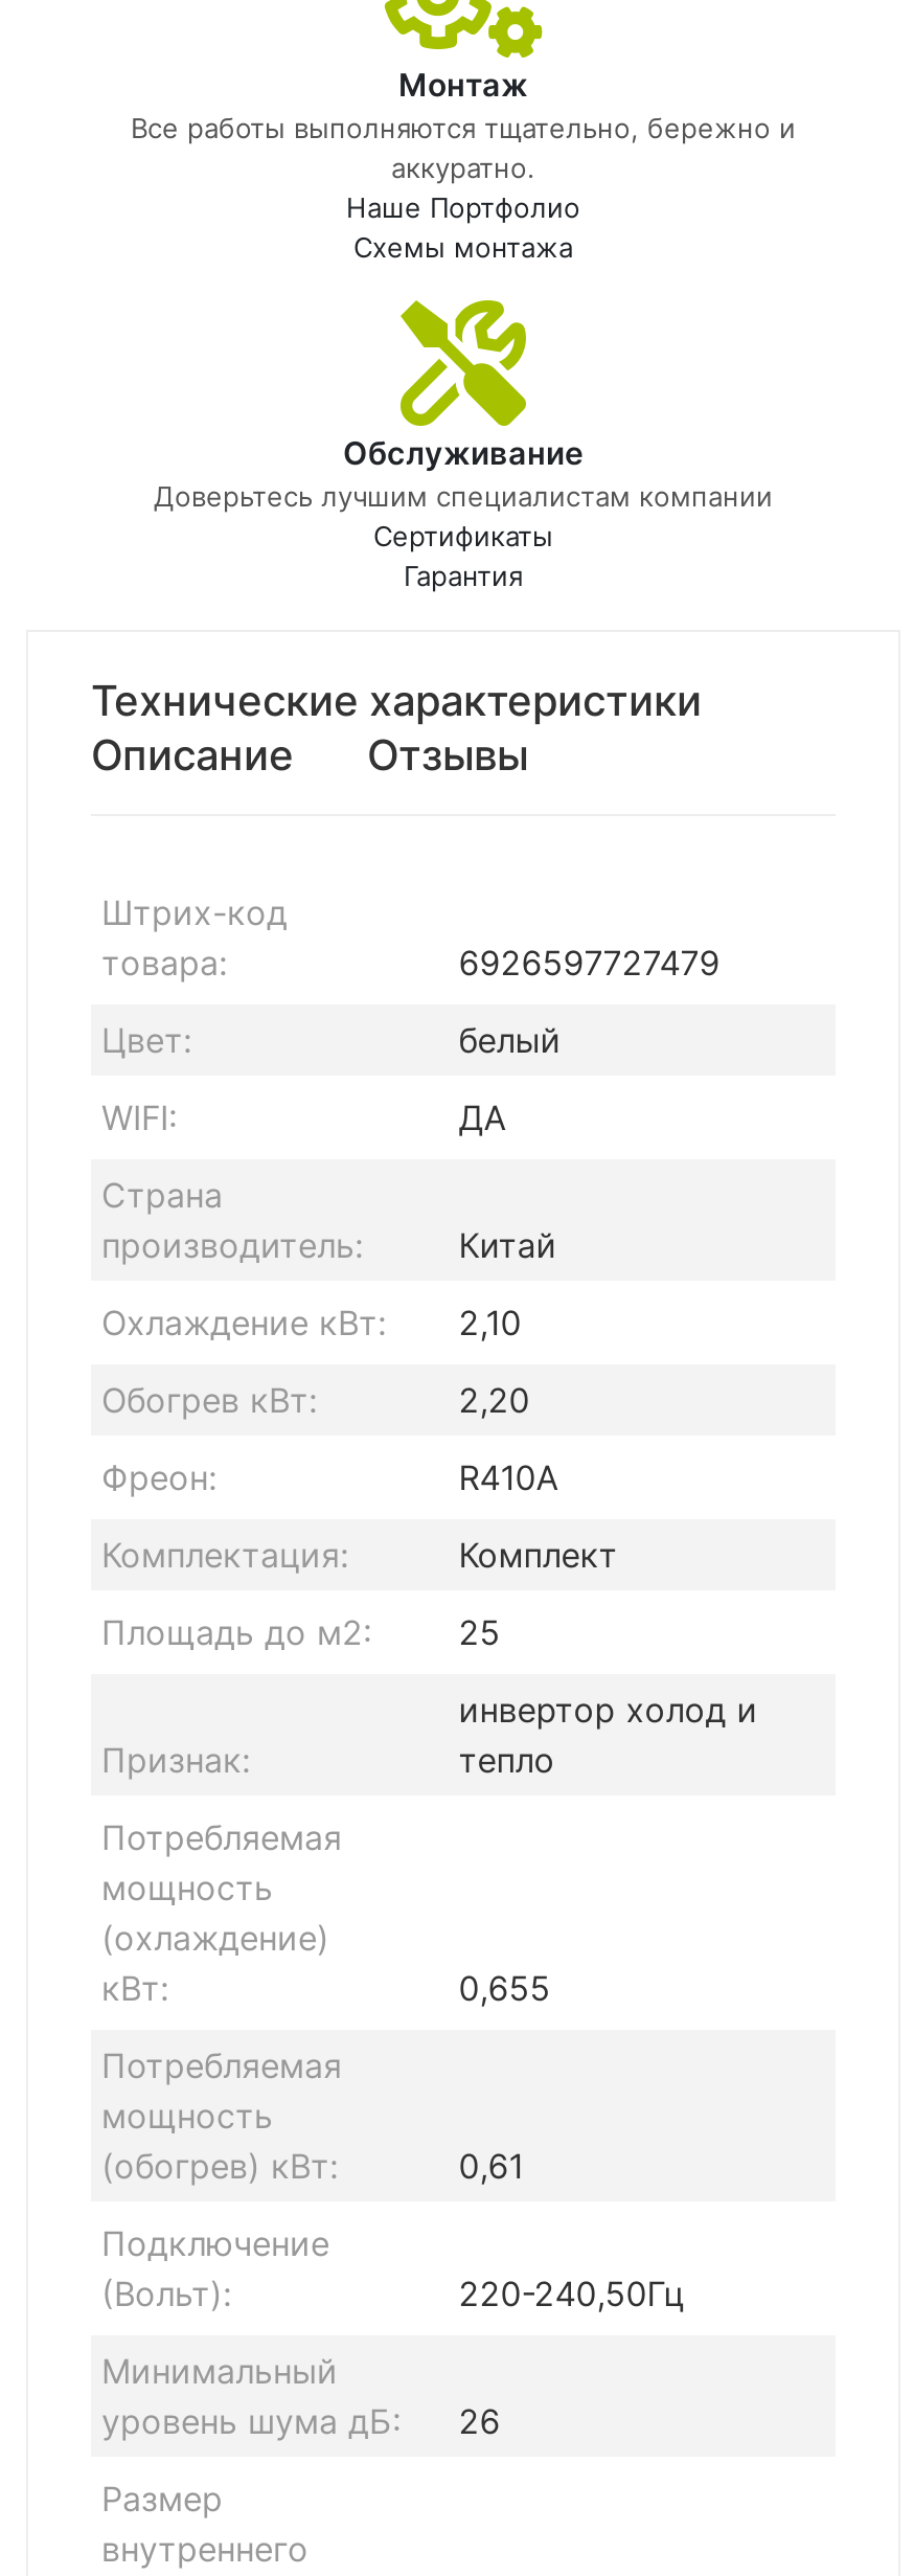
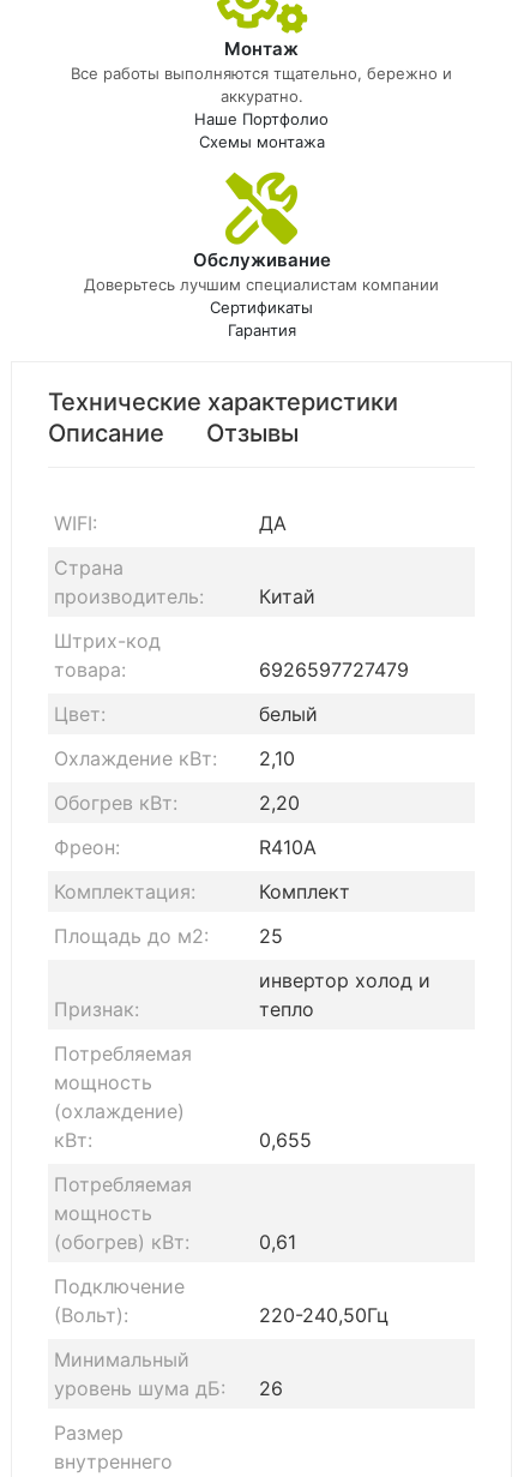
moved down: Штрих-код | товара: | 6926597727479 | Цвет: | белый

moved up: WIFI: | ДА | Страна | производитель: | Китай
